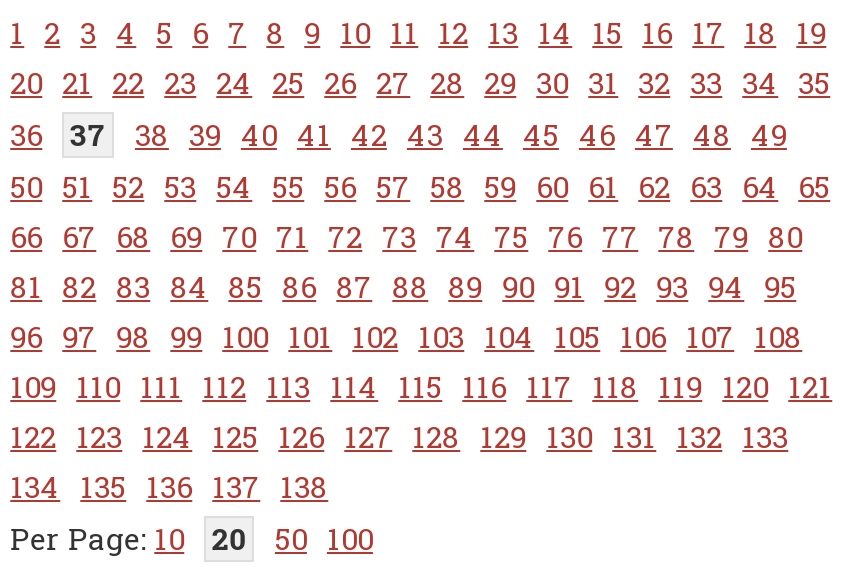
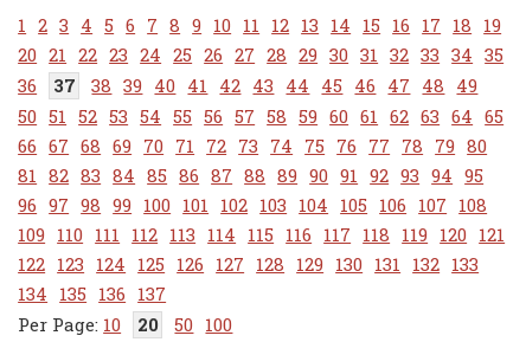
- 134 135 136 137 138
+ 134 135 136 137
